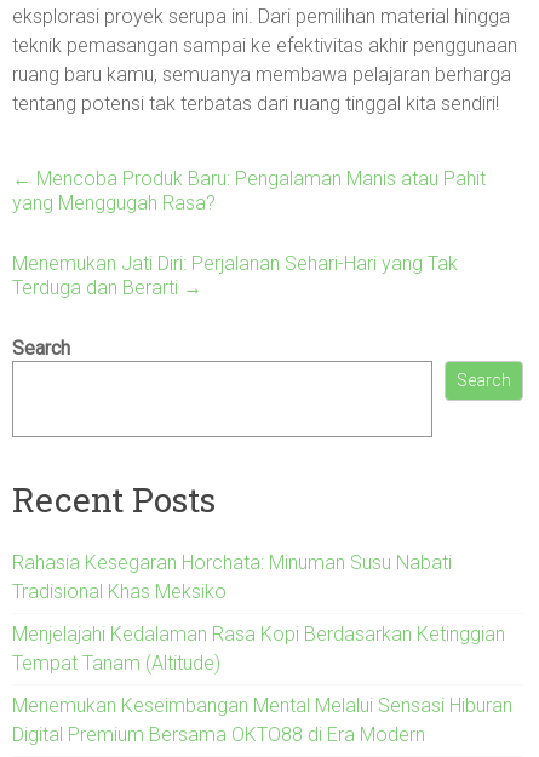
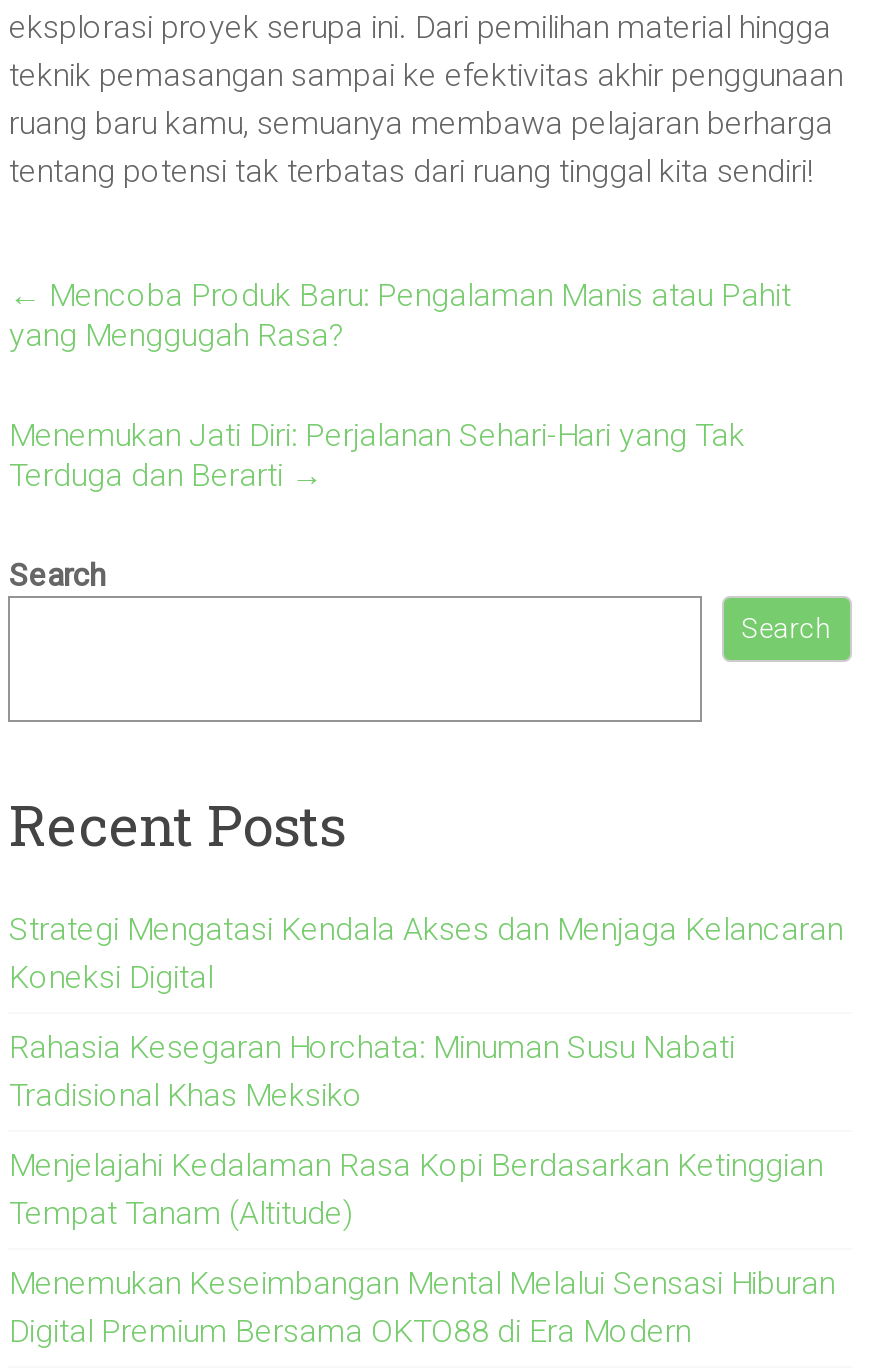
+ Strategi Mengatasi Kendala Akses dan Menjaga Kelancaran
+ Koneksi Digital
